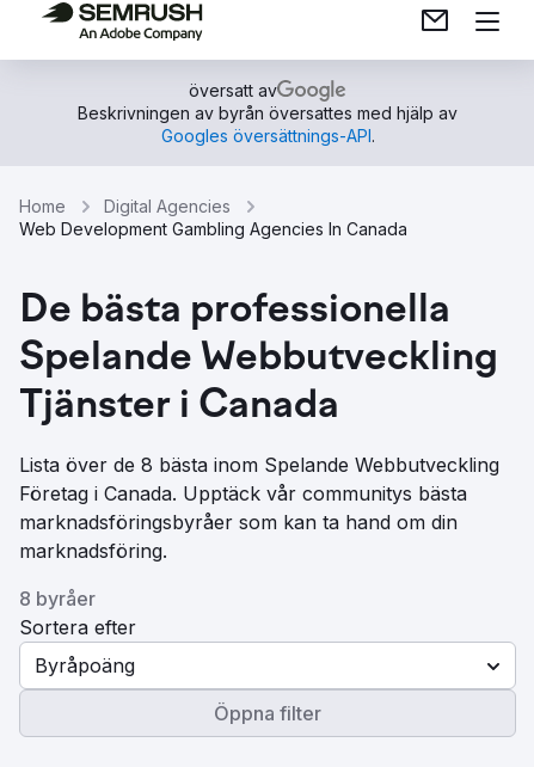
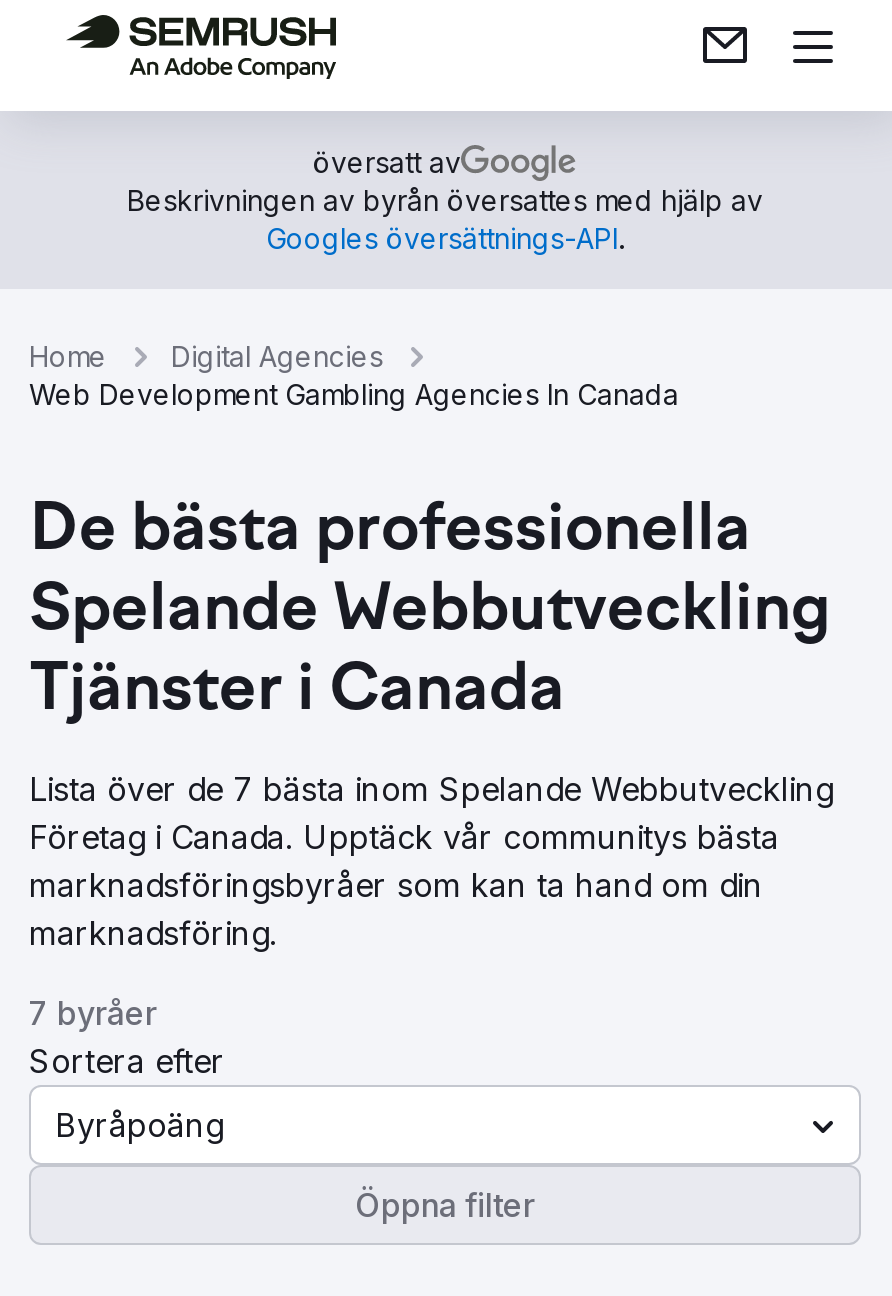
- Lista över de 8 bästa inom Spelande Webbutveckling
+ Lista över de 7 bästa inom Spelande Webbutveckling

- 8 byråer
+ 7 byråer
